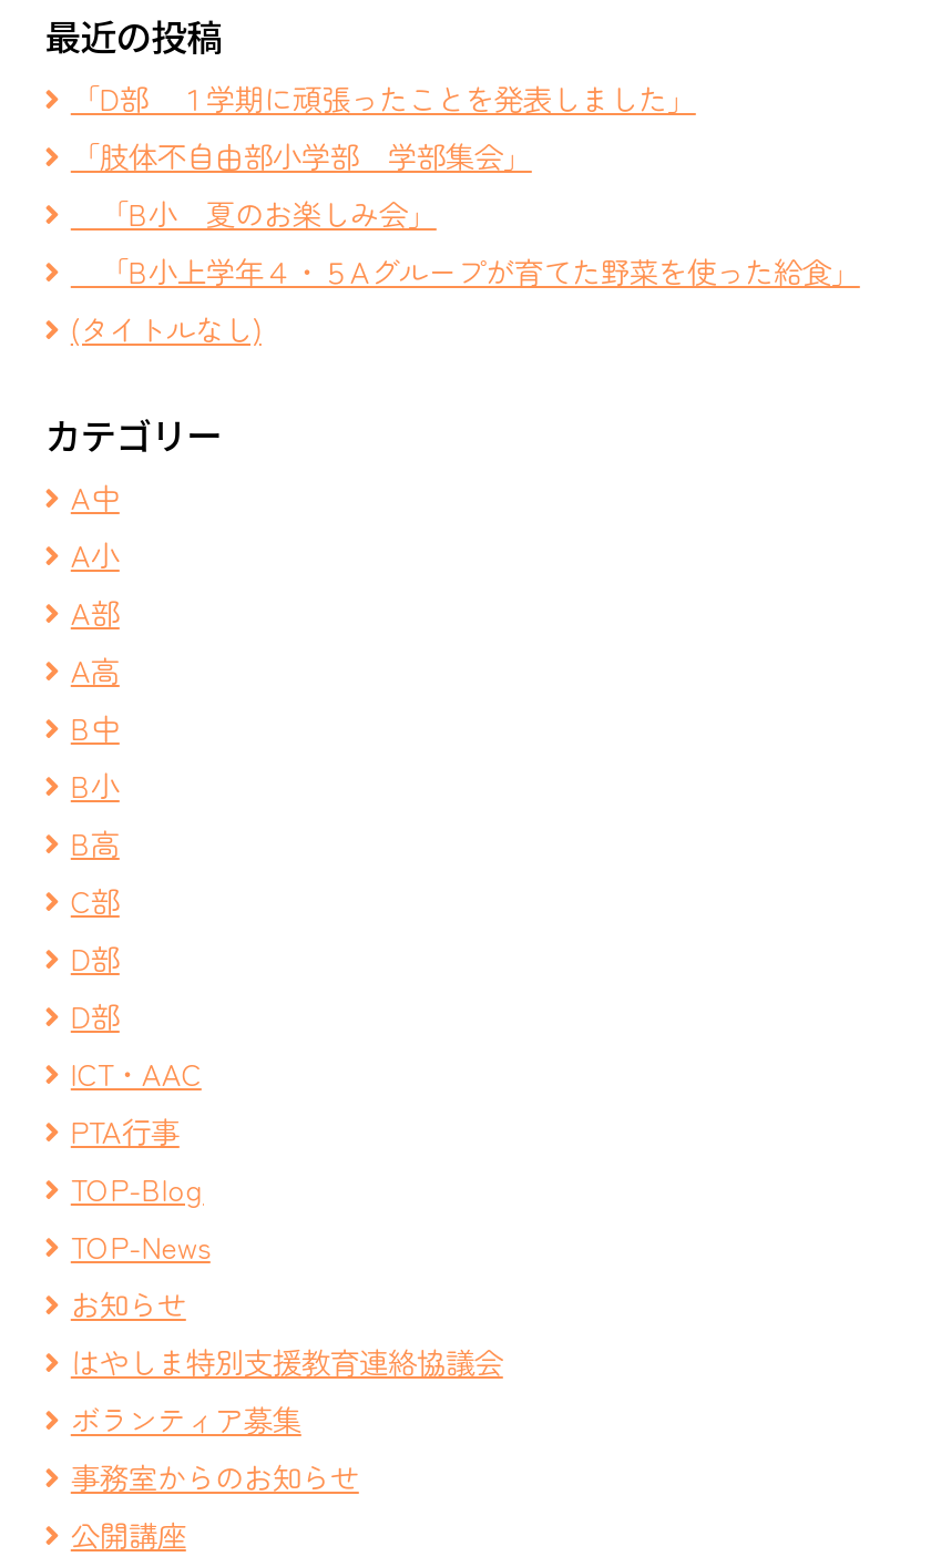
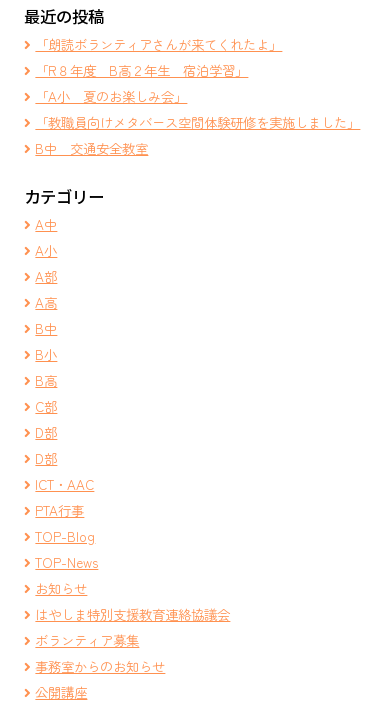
- 「D部 １学期に頑張ったことを発表しました」
- 「肢体不自由部小学部 学部集会」
- 「B小 夏のお楽しみ会」
- 「B小上学年４・５Aグループが育てた野菜を使った給食」
- (タイトルなし)
+ 「朗読ボランティアさんが来てくれたよ」
+ 「R８年度 B高２年生 宿泊学習」
+ 「A小 夏のお楽しみ会」
+ 「教職員向けメタバース空間体験研修を実施しました」
+ B中 交通安全教室
